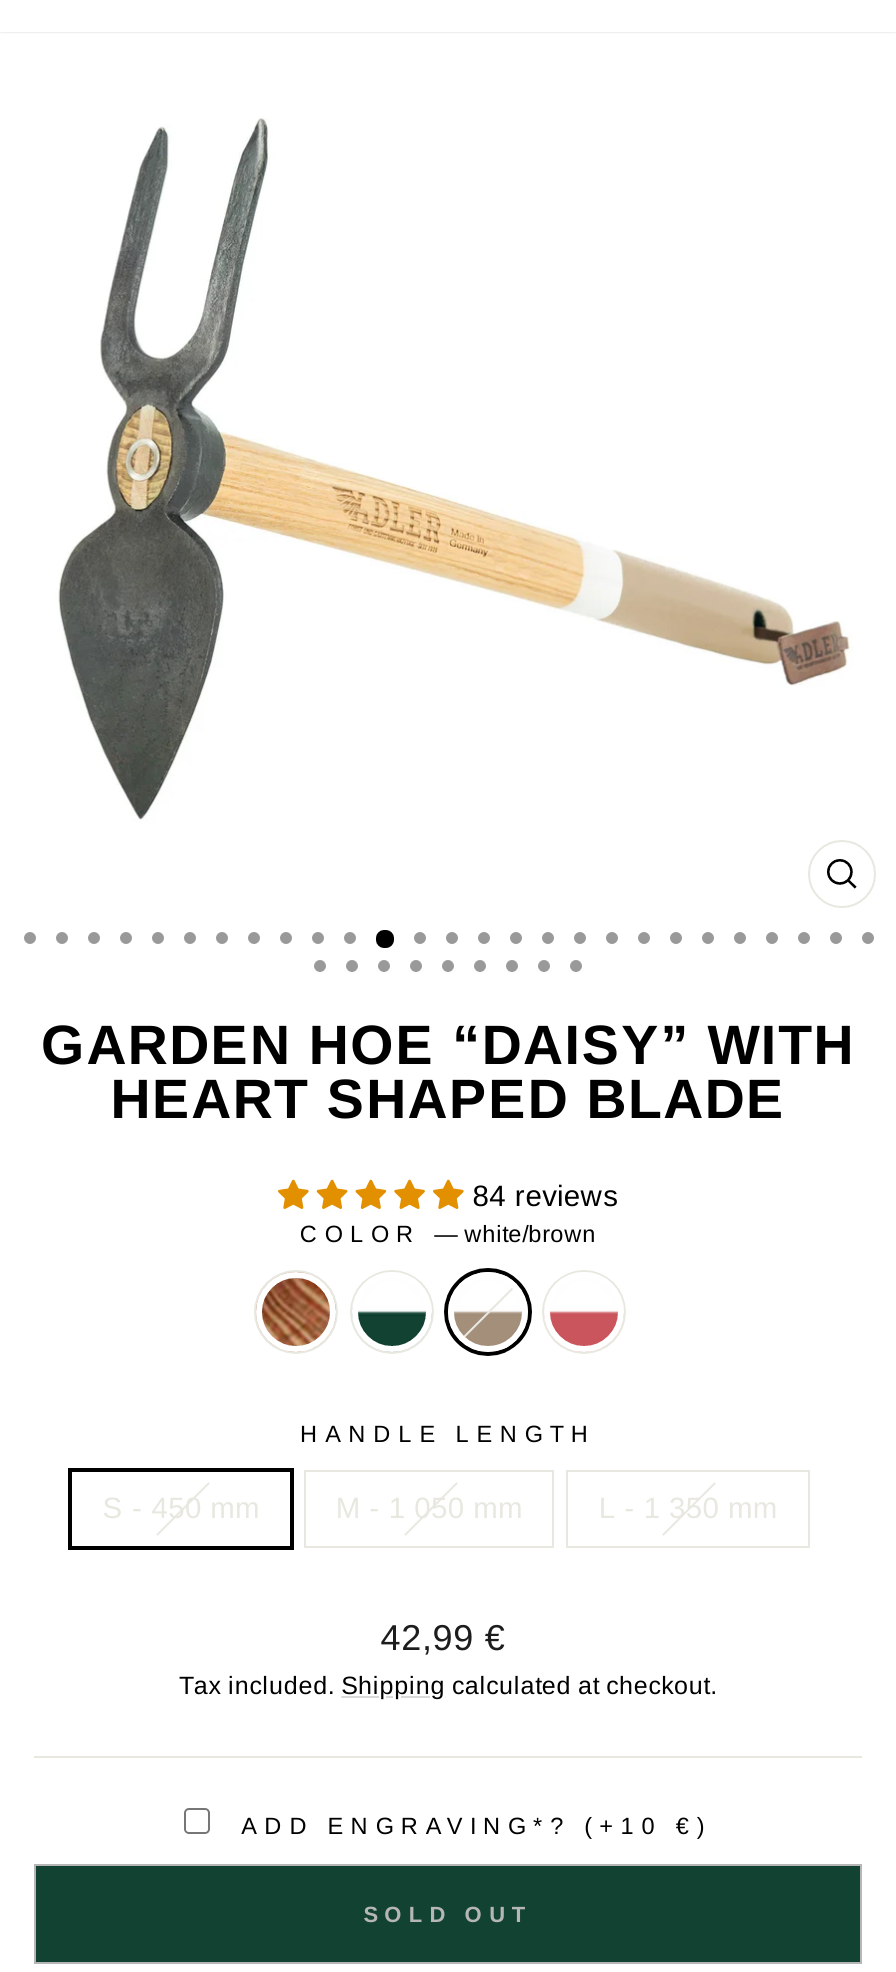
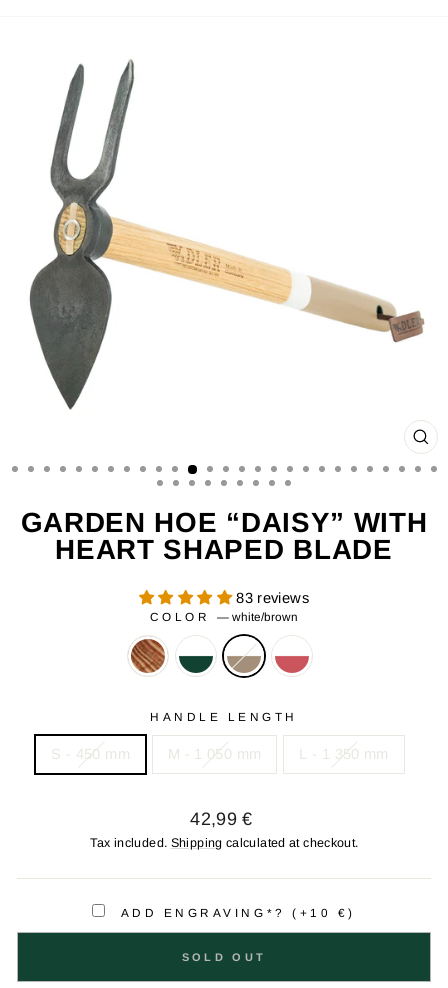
- 84 reviews
+ 83 reviews
